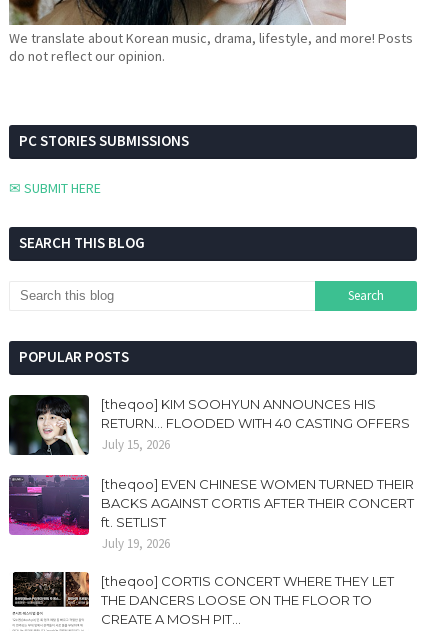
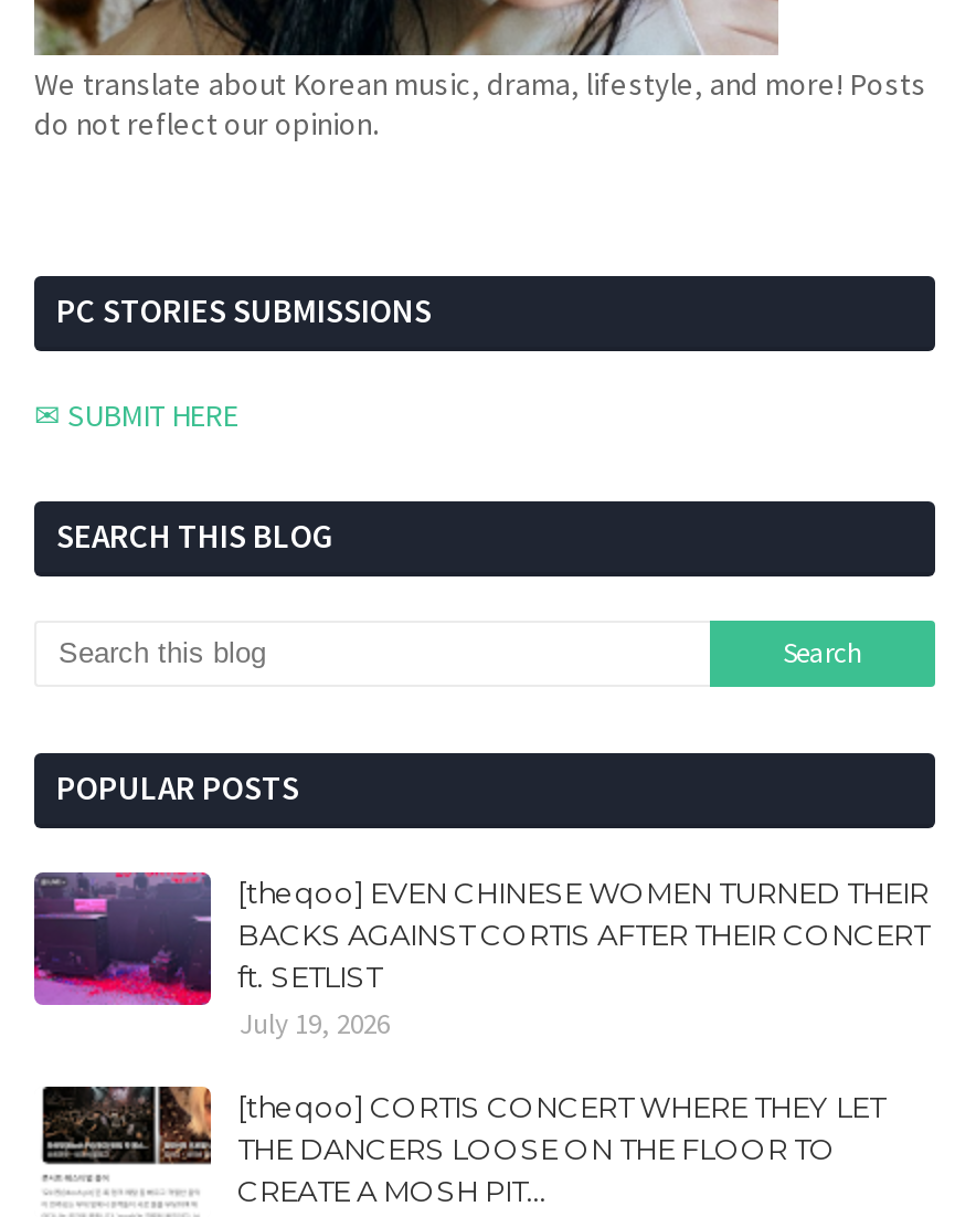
- [image]
- [theqoo] KIM SOOHYUN ANNOUNCES HIS
- RETURN... FLOODED WITH 40 CASTING OFFERS
- July 15, 2026
